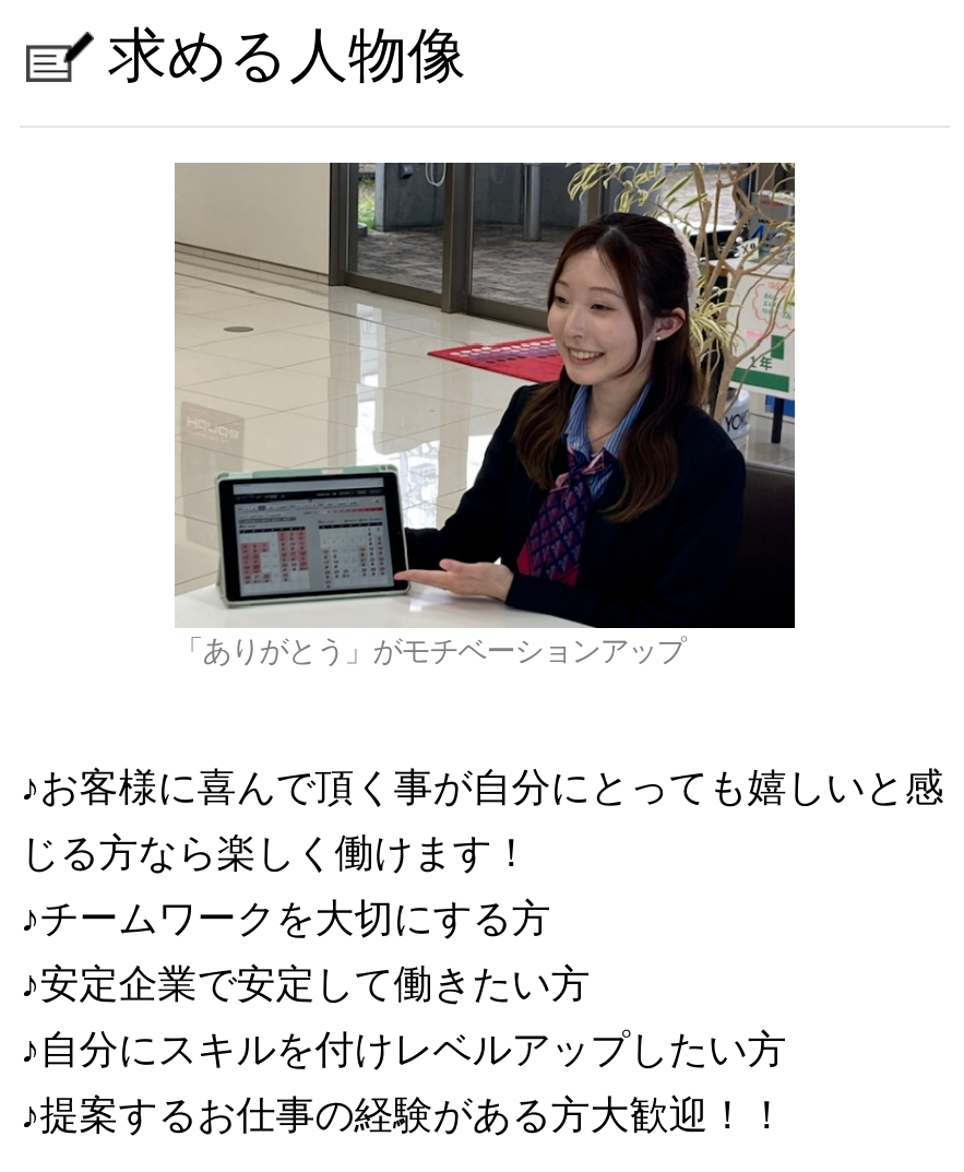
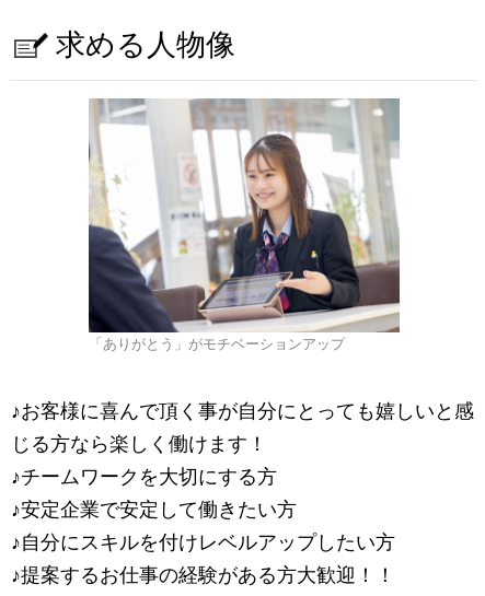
- [image]
+ [image]
